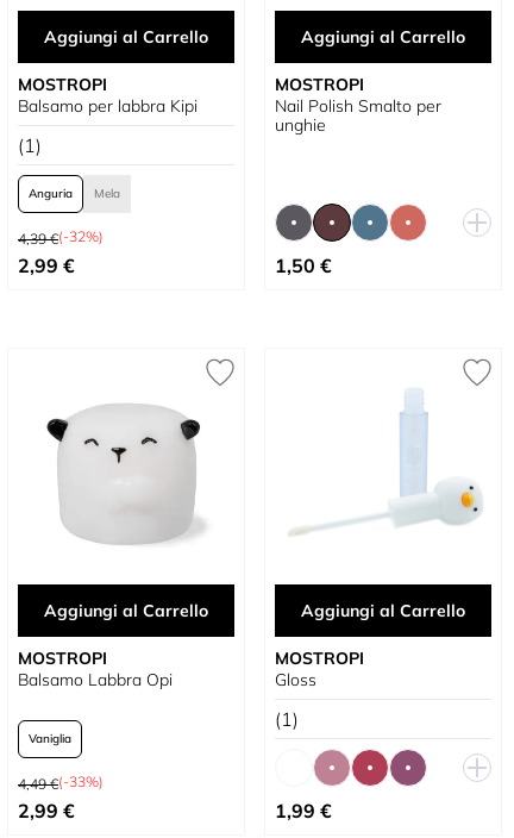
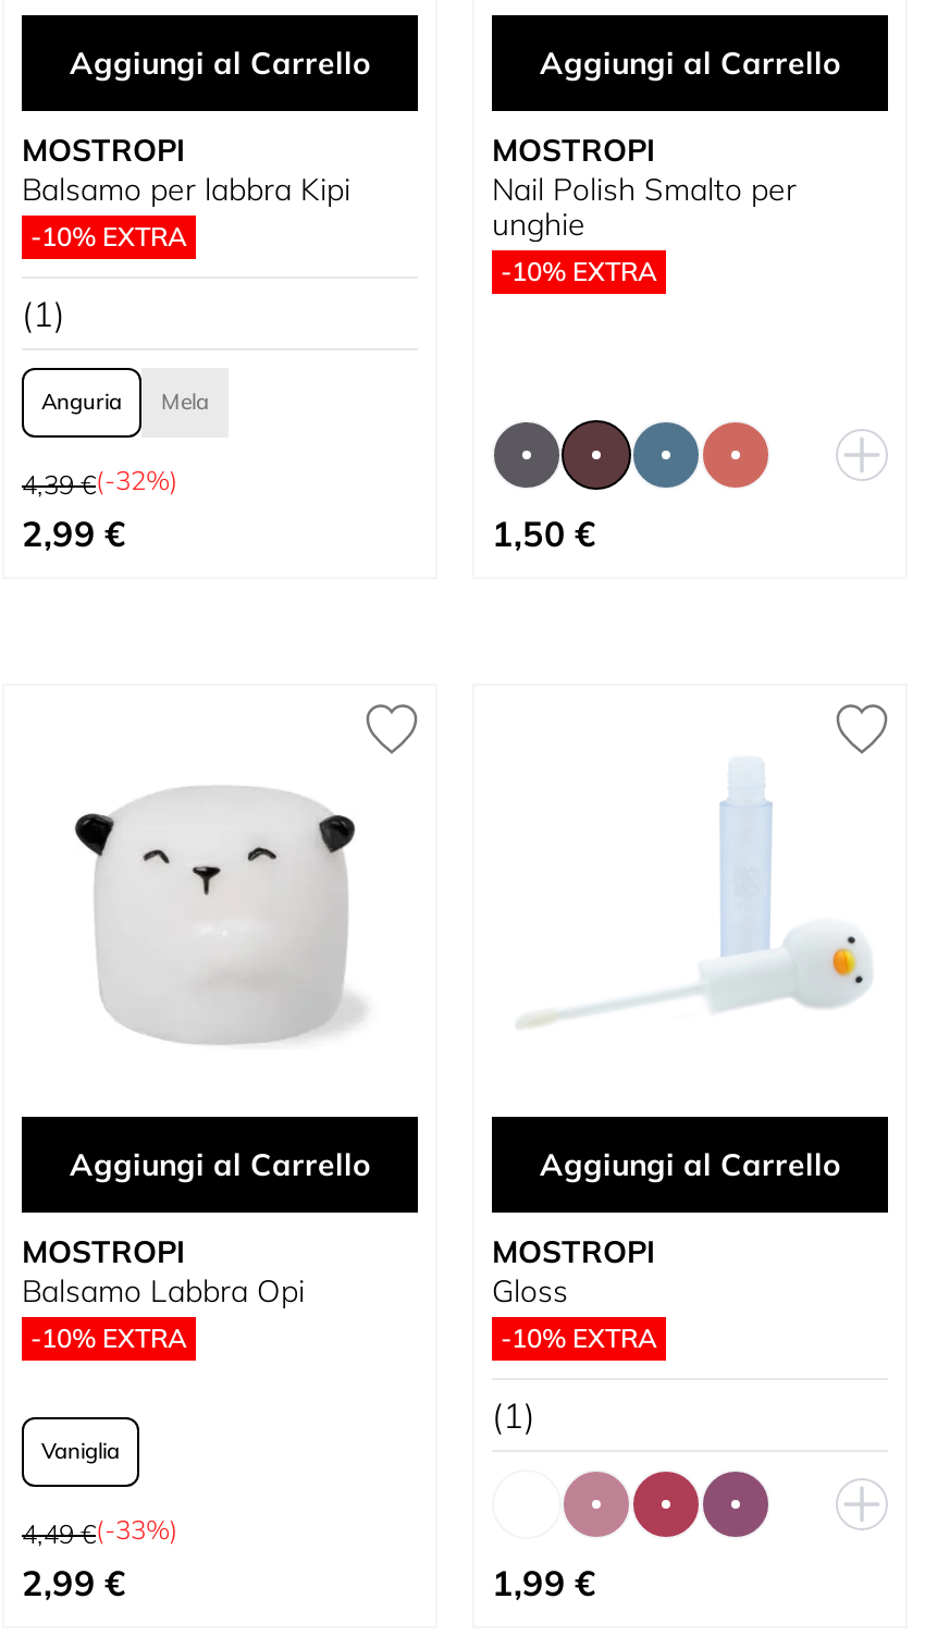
+ -10% EXTRA

+ -10% EXTRA

+ -10% EXTRA

+ -10% EXTRA
